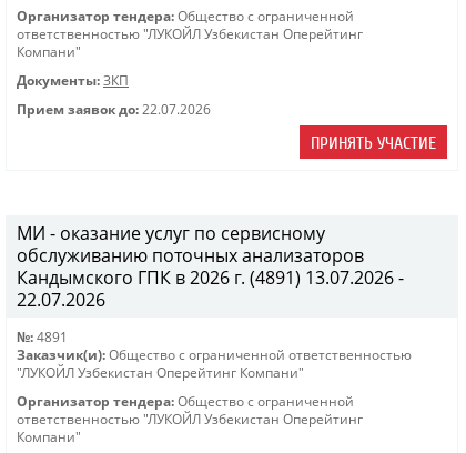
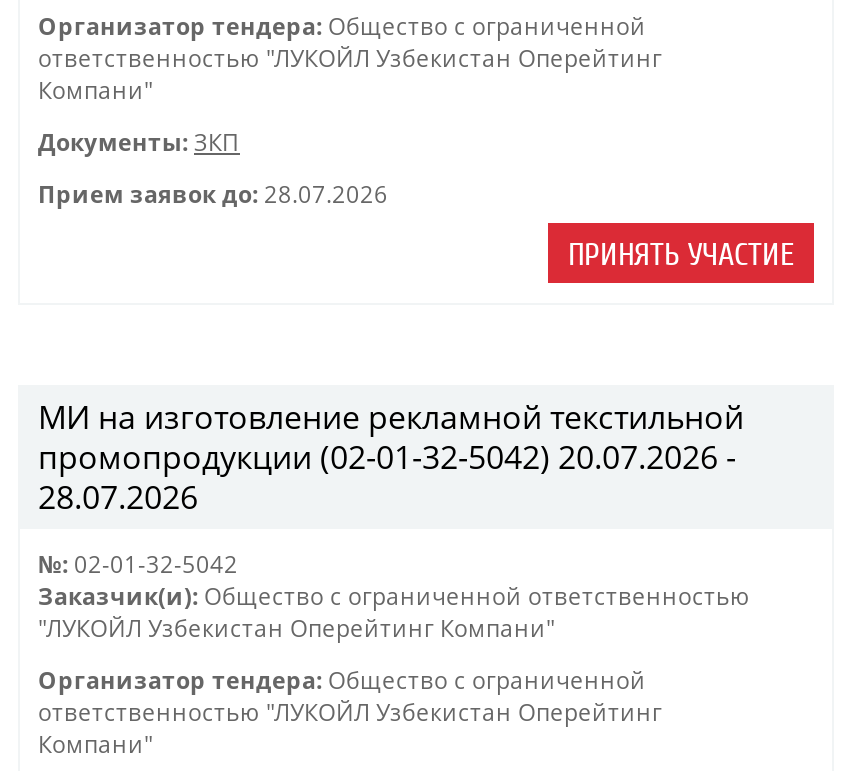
- Прием заявок до: 22.07.2026
+ Прием заявок до: 28.07.2026

- МИ - оказание услуг по сервисному
- обслуживанию поточных анализаторов
- Кандымского ГПК в 2026 г. (4891) 13.07.2026 -
- 22.07.2026
+ МИ на изготовление рекламной текстильной
+ промопродукции (02-01-32-5042) 20.07.2026 -
+ 28.07.2026

- №: 4891
+ №: 02-01-32-5042
